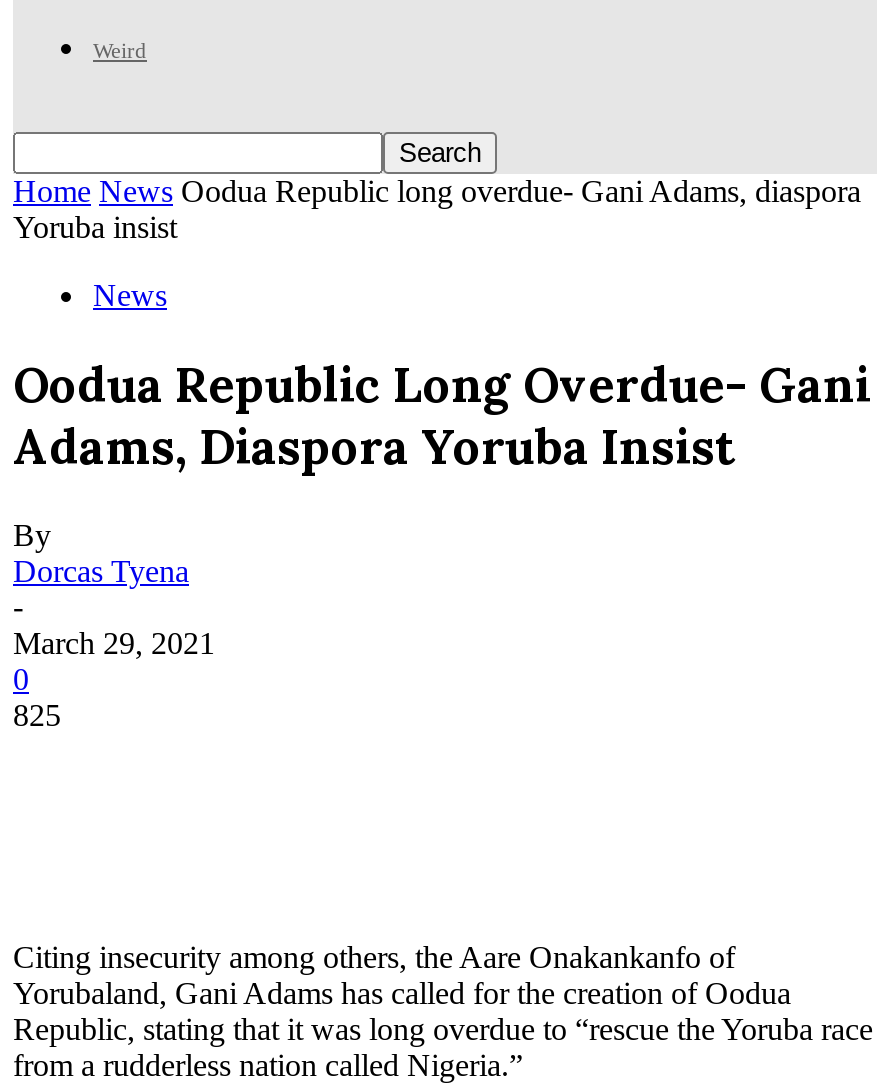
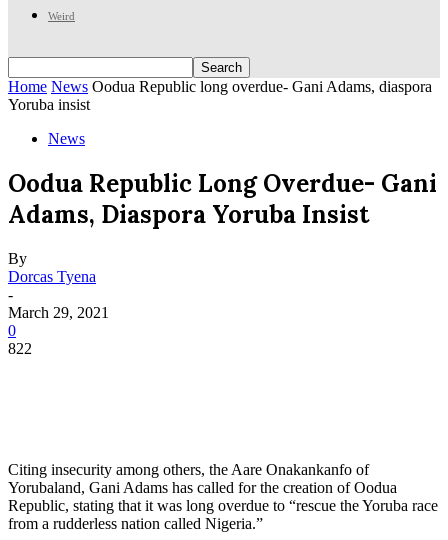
- 825
+ 822
